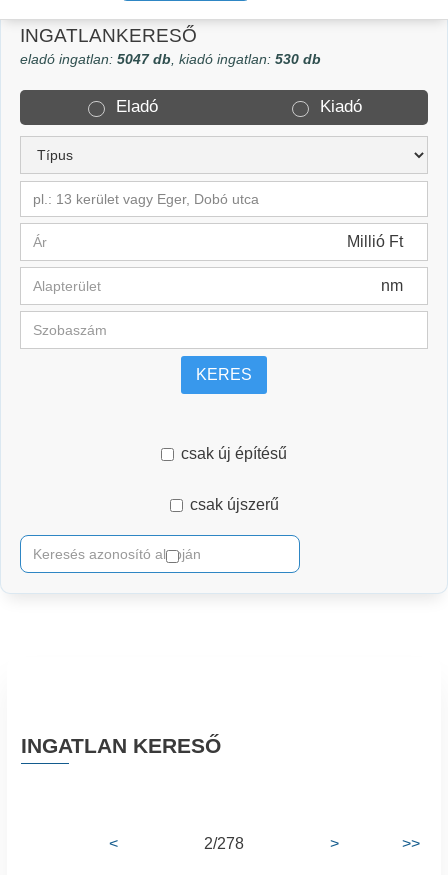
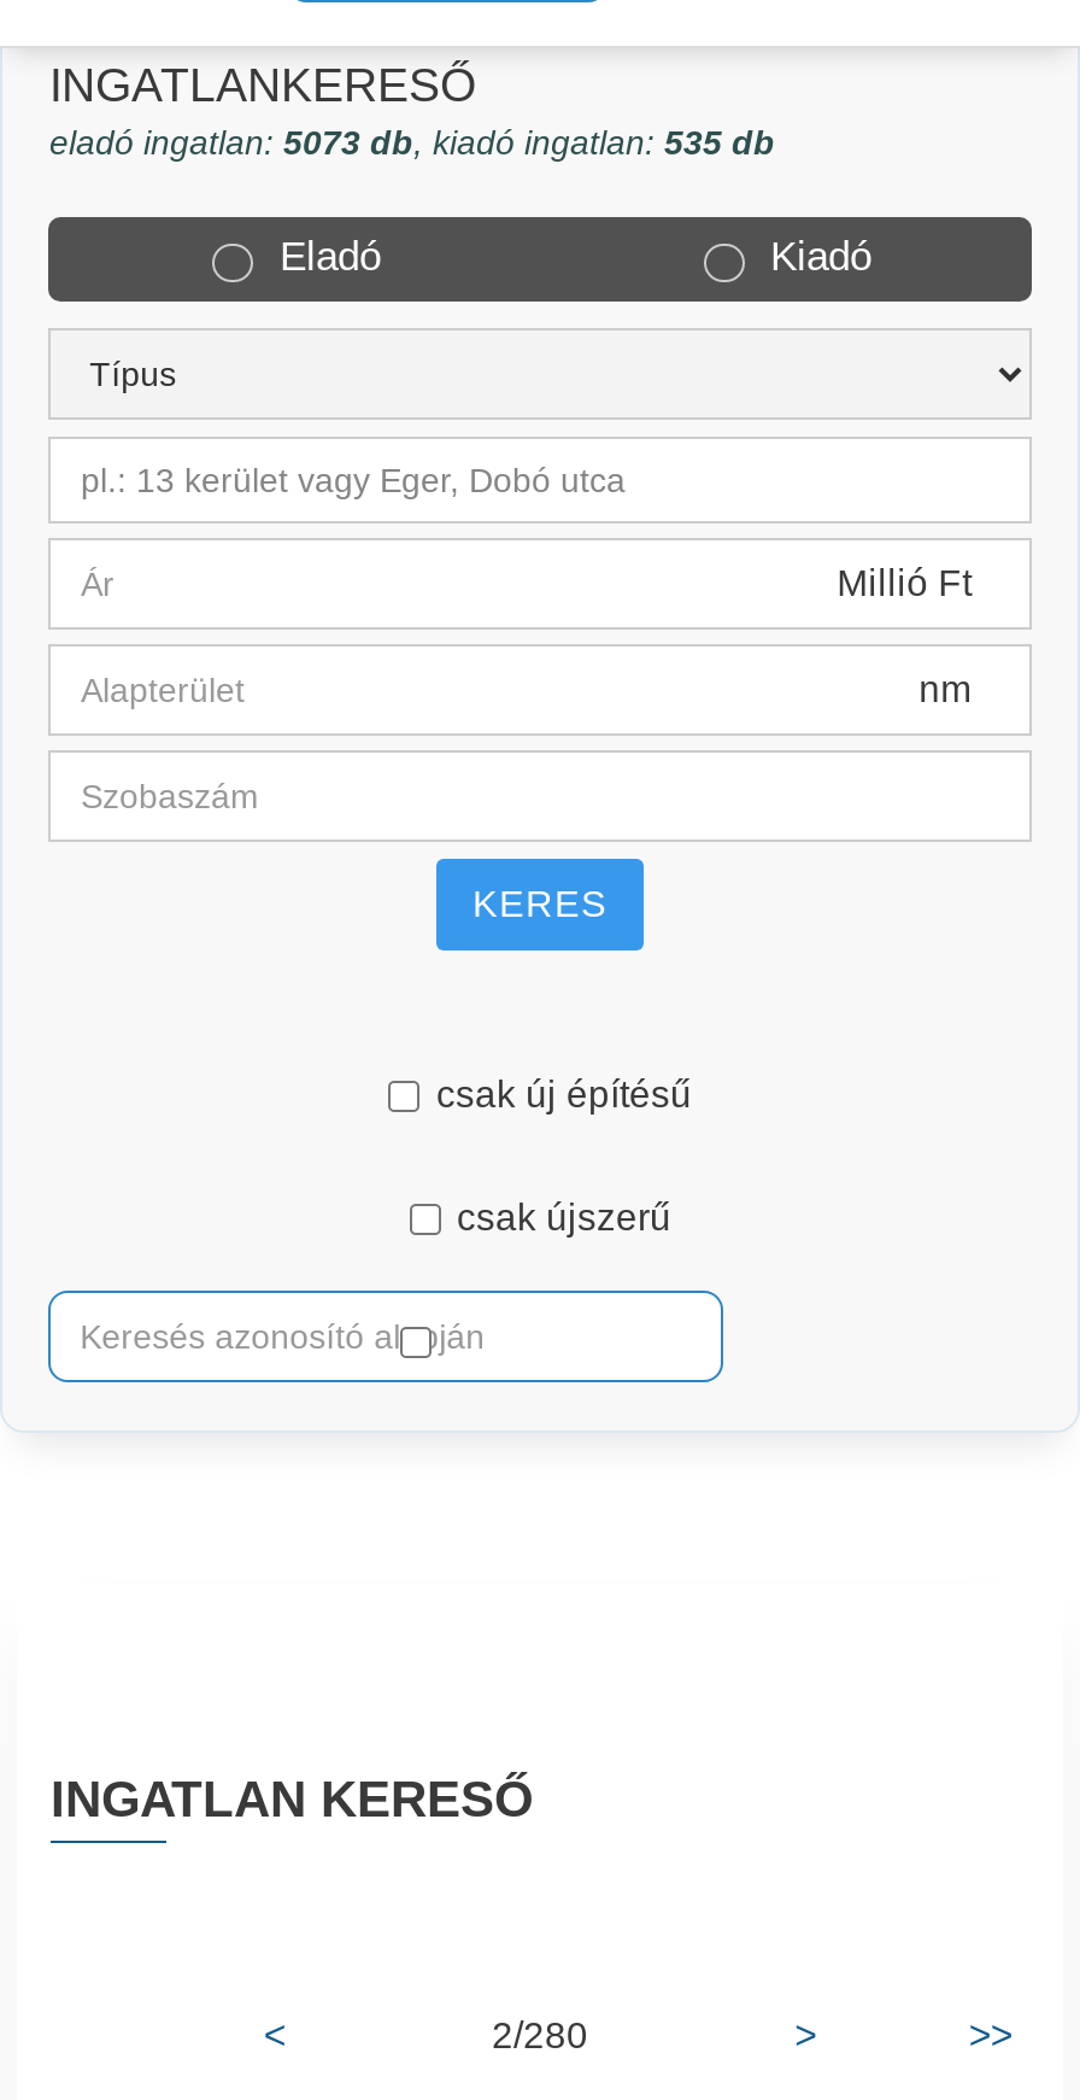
- eladó ingatlan: 5047 db, kiadó ingatlan: 530 db
+ eladó ingatlan: 5073 db, kiadó ingatlan: 535 db

- 2/278
+ 2/280
